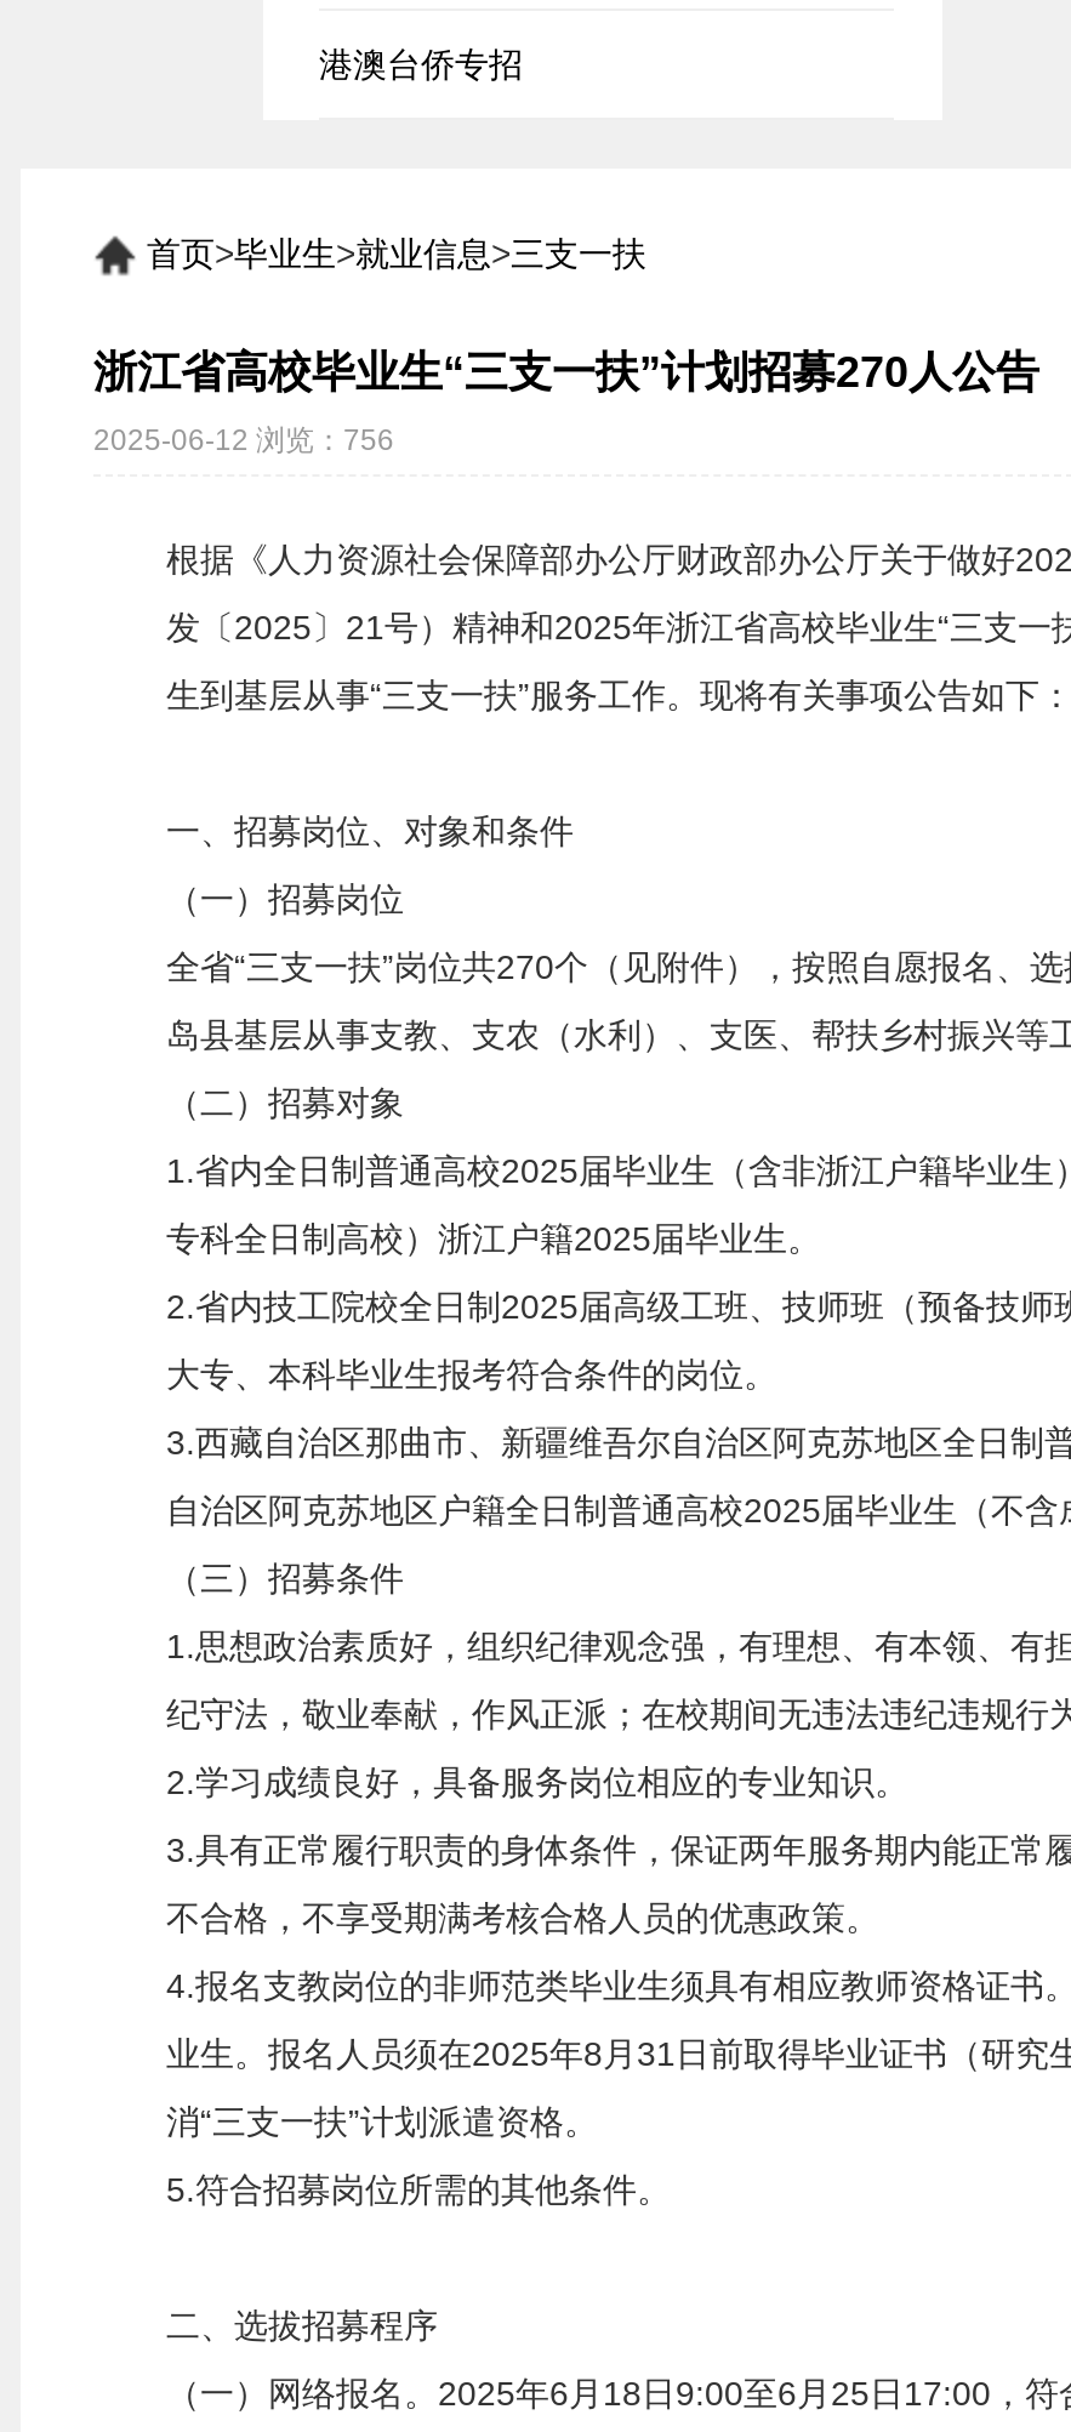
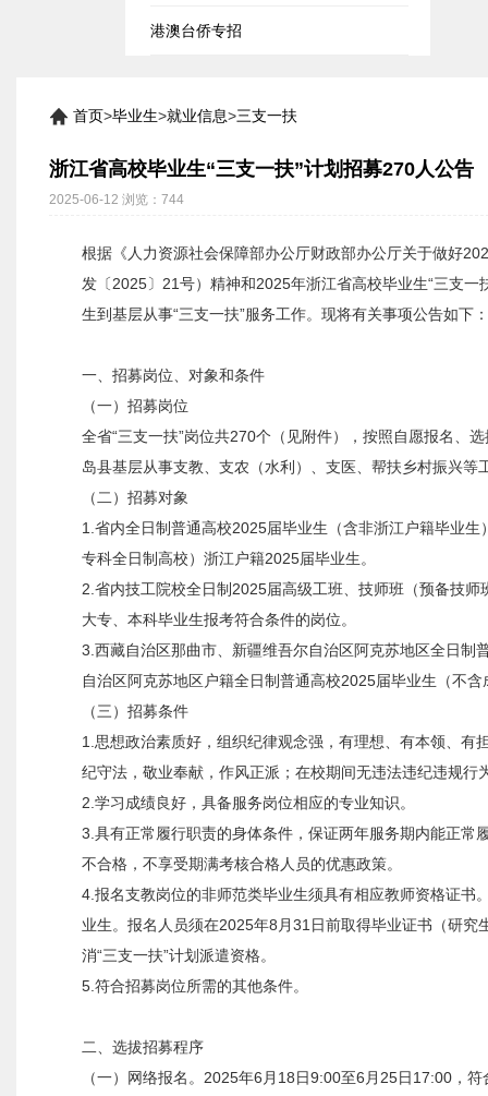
- 2025-06-12 浏览：756
+ 2025-06-12 浏览：744
